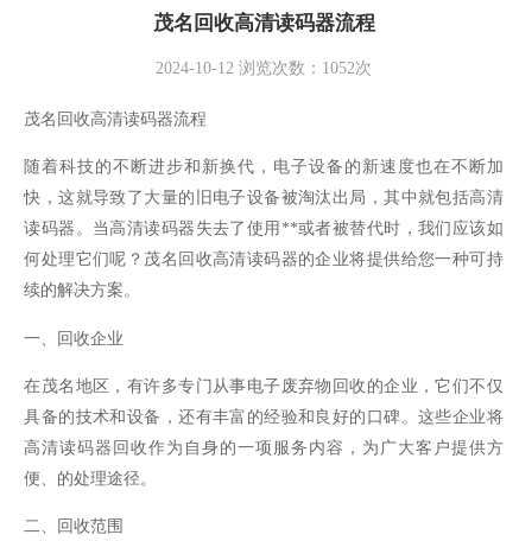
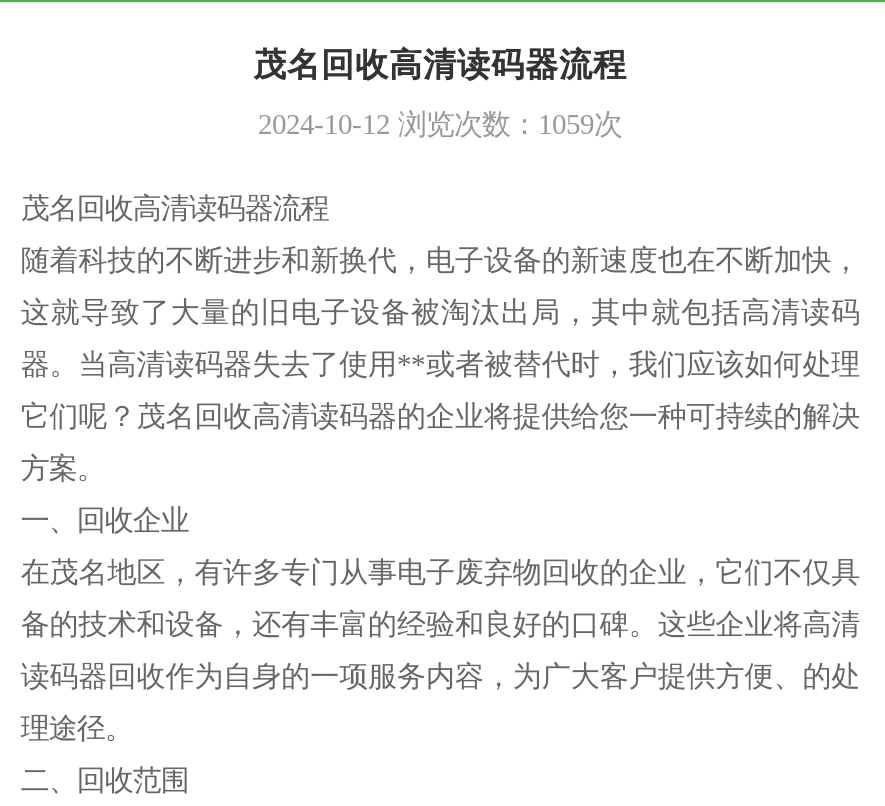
- 2024-10-12浏览次数：1052次
+ 2024-10-12浏览次数：1059次
